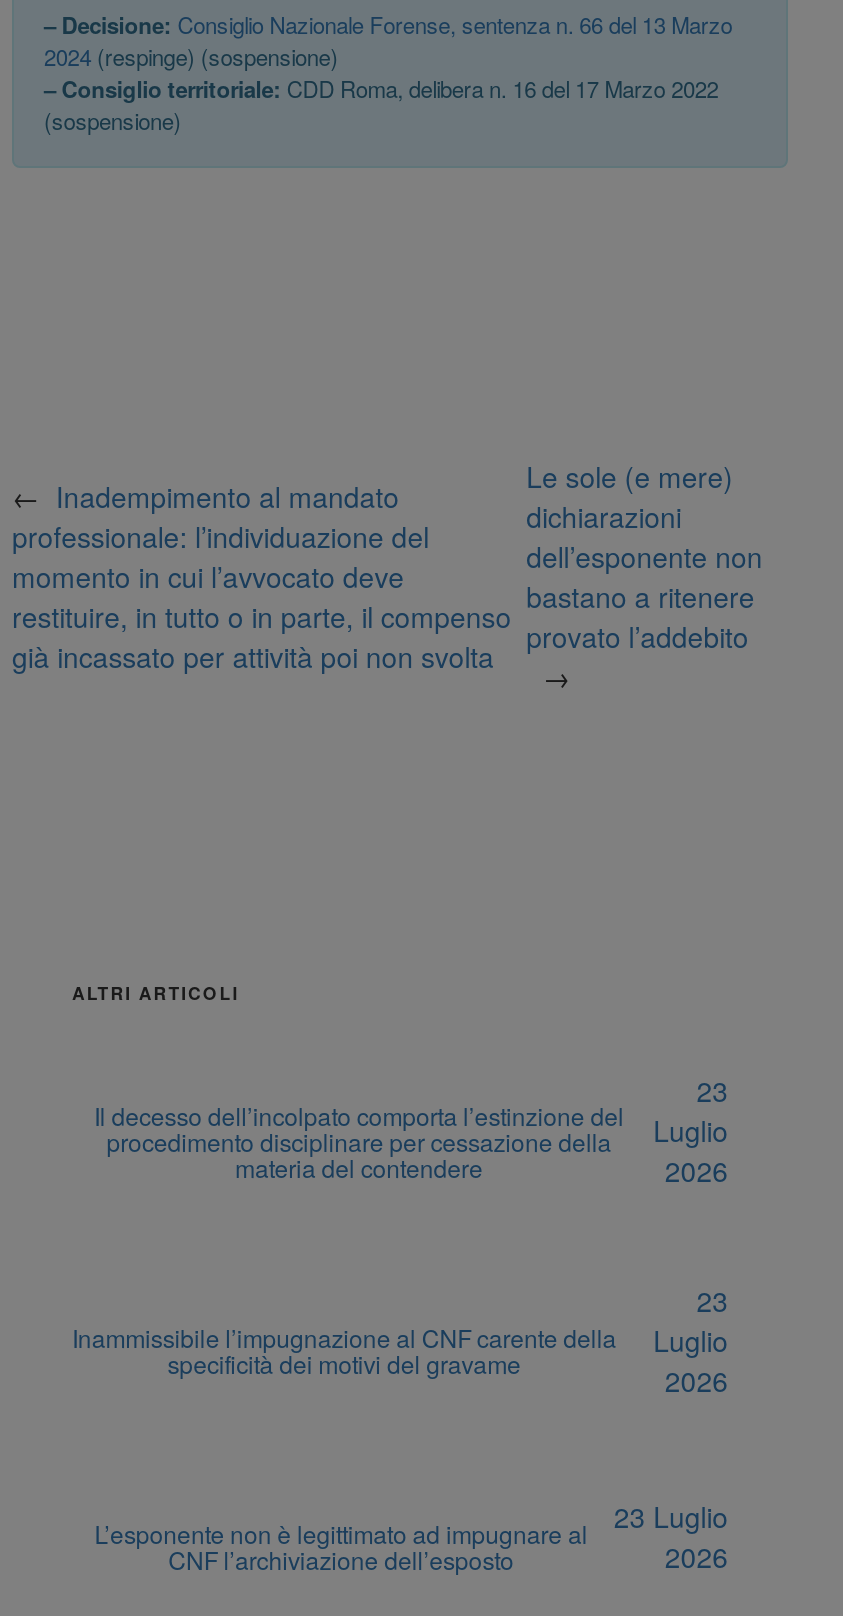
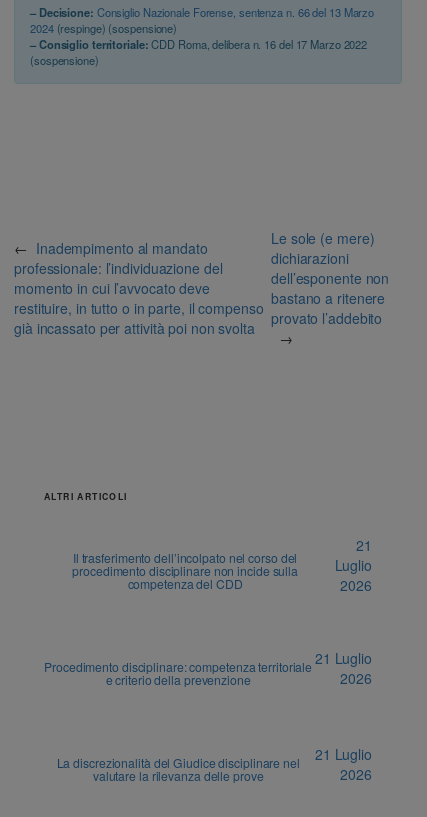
- 23
+ 21

- Il decesso dell’incolpato comporta l’estinzione del
+ Il trasferimento dell’incolpato nel corso del

- procedimento disciplinare per cessazione della
+ procedimento disciplinare non incide sulla

- materia del contendere
+ competenza del CDD

- 23
- Luglio
+ 21 Luglio

- Inammissibile l’impugnazione al CNF carente della
- specificità dei motivi del gravame
+ Procedimento disciplinare: competenza territoriale
+ e criterio della prevenzione

- 23 Luglio
+ 21 Luglio

- L’esponente non è legittimato ad impugnare al
- CNF l’archiviazione dell’esposto
+ La discrezionalità del Giudice disciplinare nel
+ valutare la rilevanza delle prove
